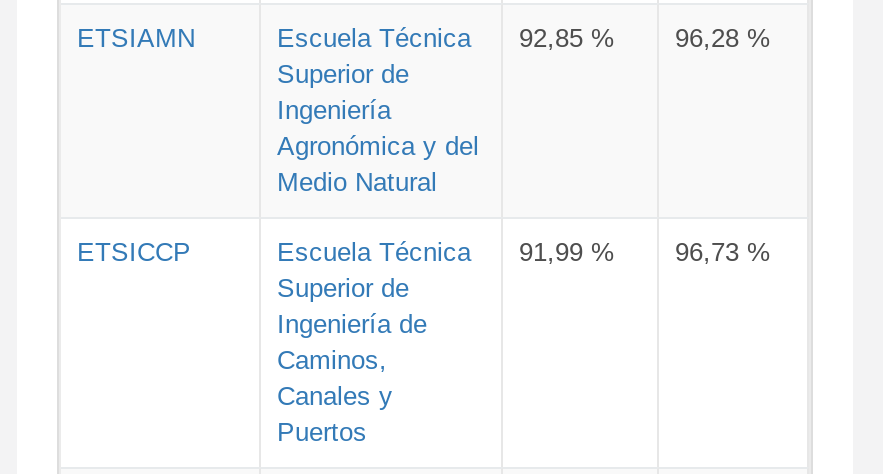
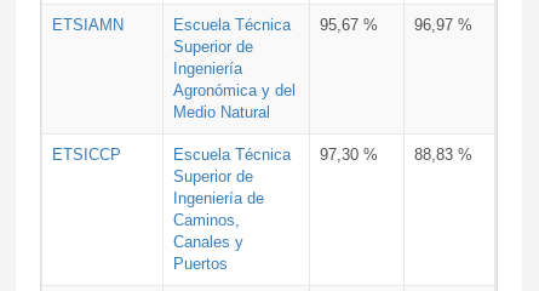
- 92,85 %
+ 95,67 %

- 96,28 %
+ 96,97 %

- 91,99 %
+ 97,30 %

- 96,73 %
+ 88,83 %
